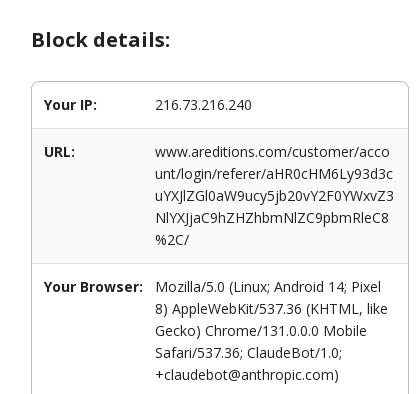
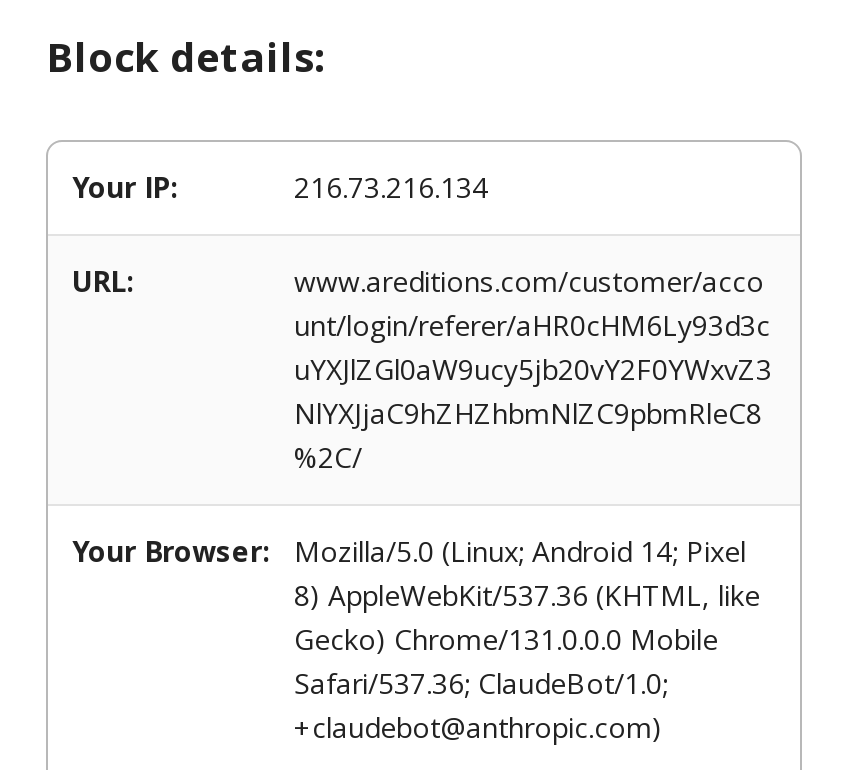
- 216.73.216.240
+ 216.73.216.134
